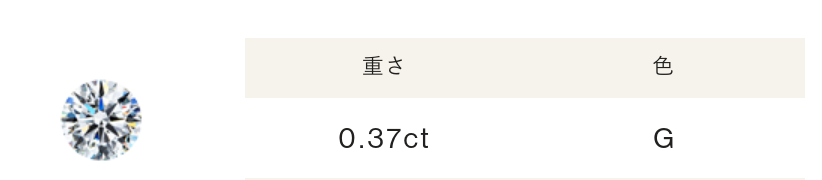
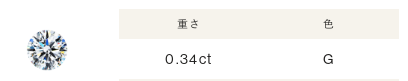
- 0.37ct
+ 0.34ct
